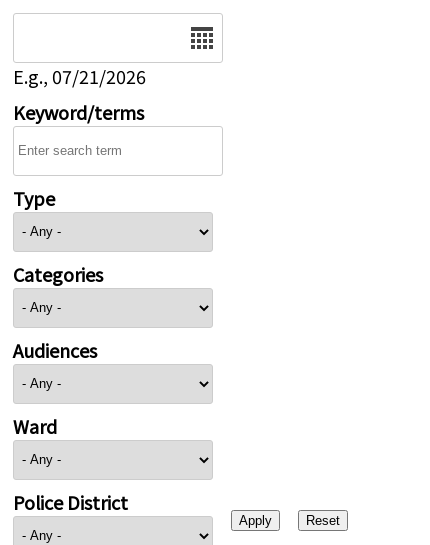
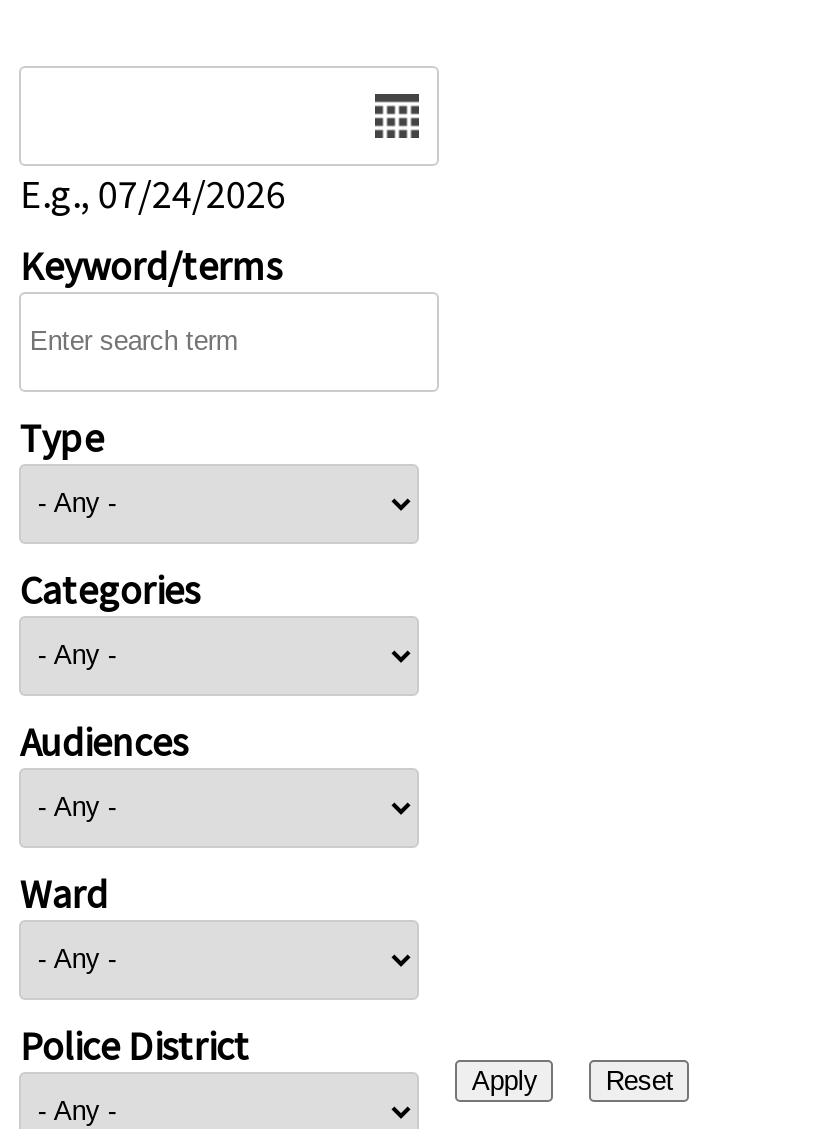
- E.g., 07/21/2026
+ E.g., 07/24/2026
